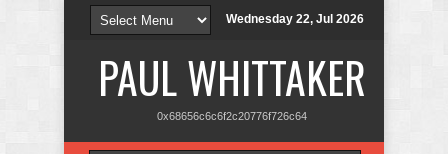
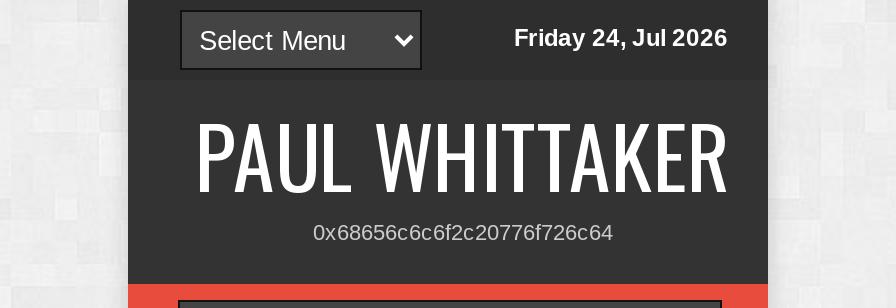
- Wednesday 22, Jul 2026
+ Friday 24, Jul 2026
